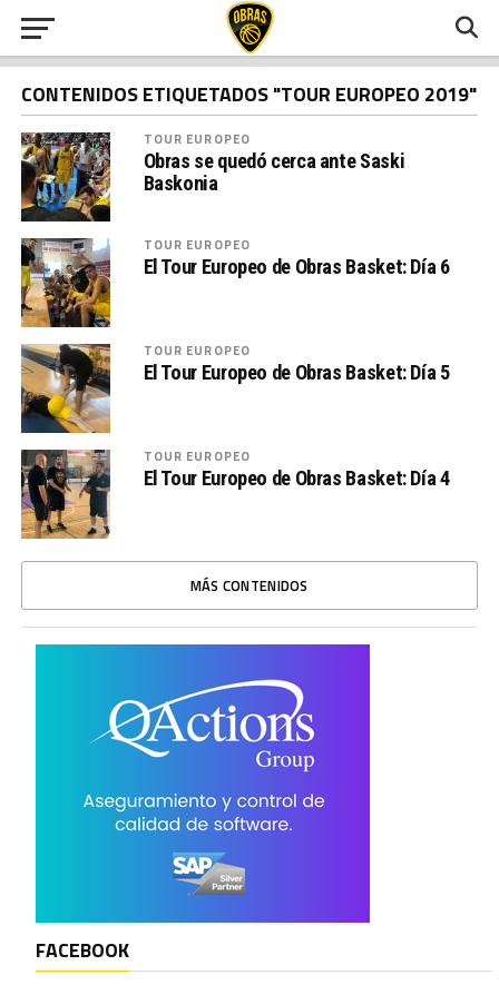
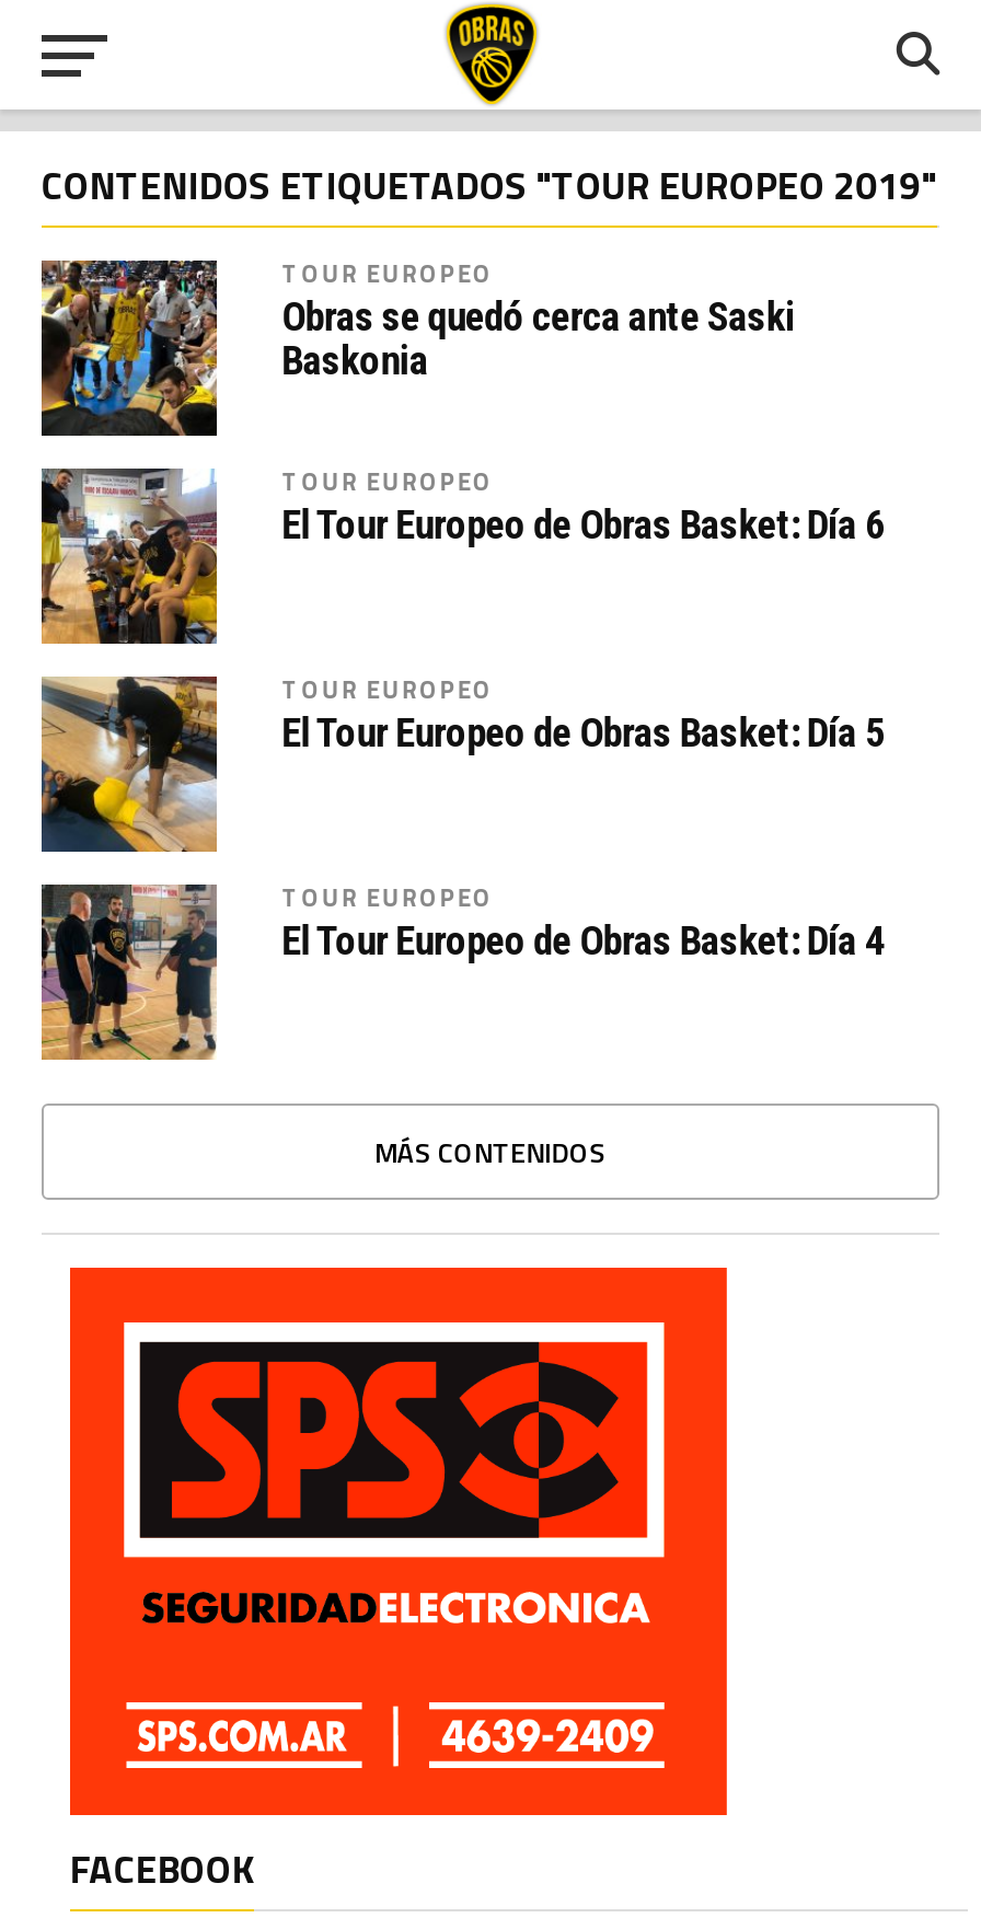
- [image]
+ [image]
